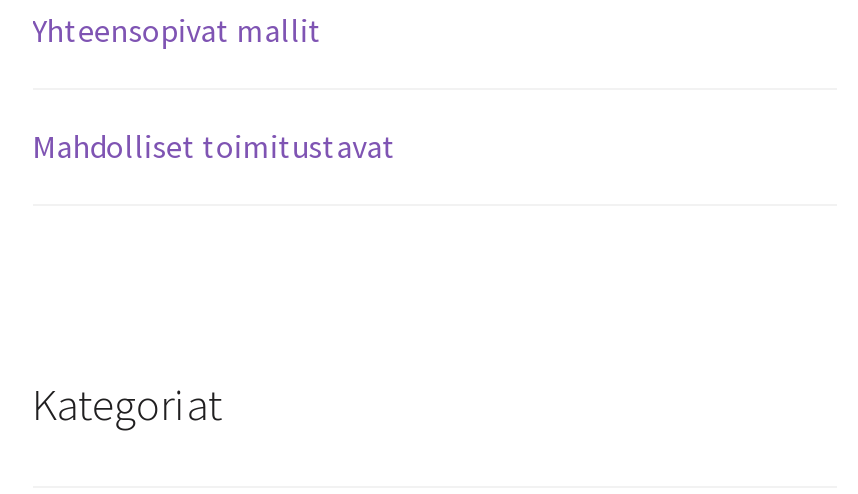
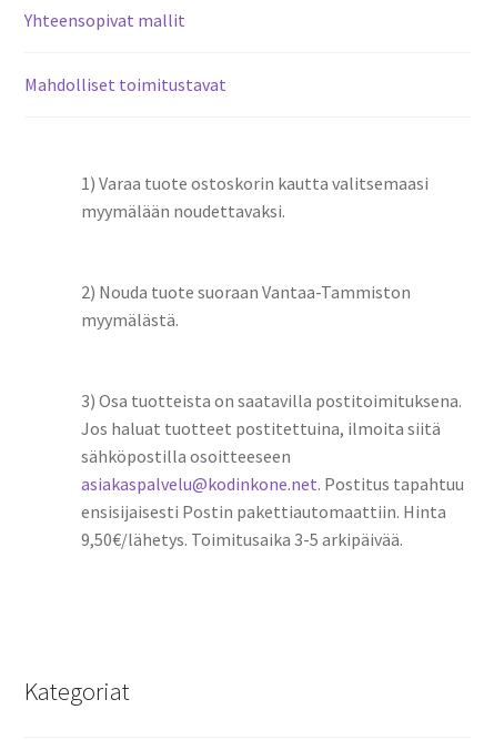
+ 1) Varaa tuote ostoskorin kautta valitsemaasi
+ myymälään noudettavaksi.

+ 2) Nouda tuote suoraan Vantaa-Tammiston
+ myymälästä.

+ 3) Osa tuotteista on saatavilla postitoimituksena.
+ Jos haluat tuotteet postitettuina, ilmoita siitä
+ sähköpostilla osoitteeseen
+ asiakaspalvelu@kodinkone.net. Postitus tapahtuu
+ ensisijaisesti Postin pakettiautomaattiin. Hinta
+ 9,50€/lähetys. Toimitusaika 3-5 arkipäivää.
